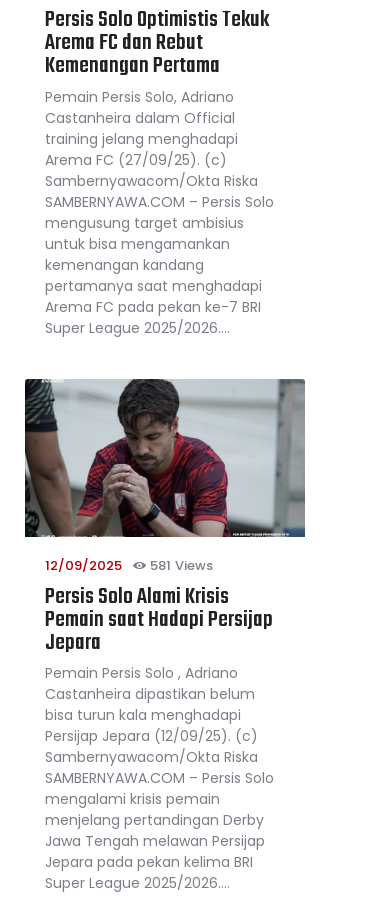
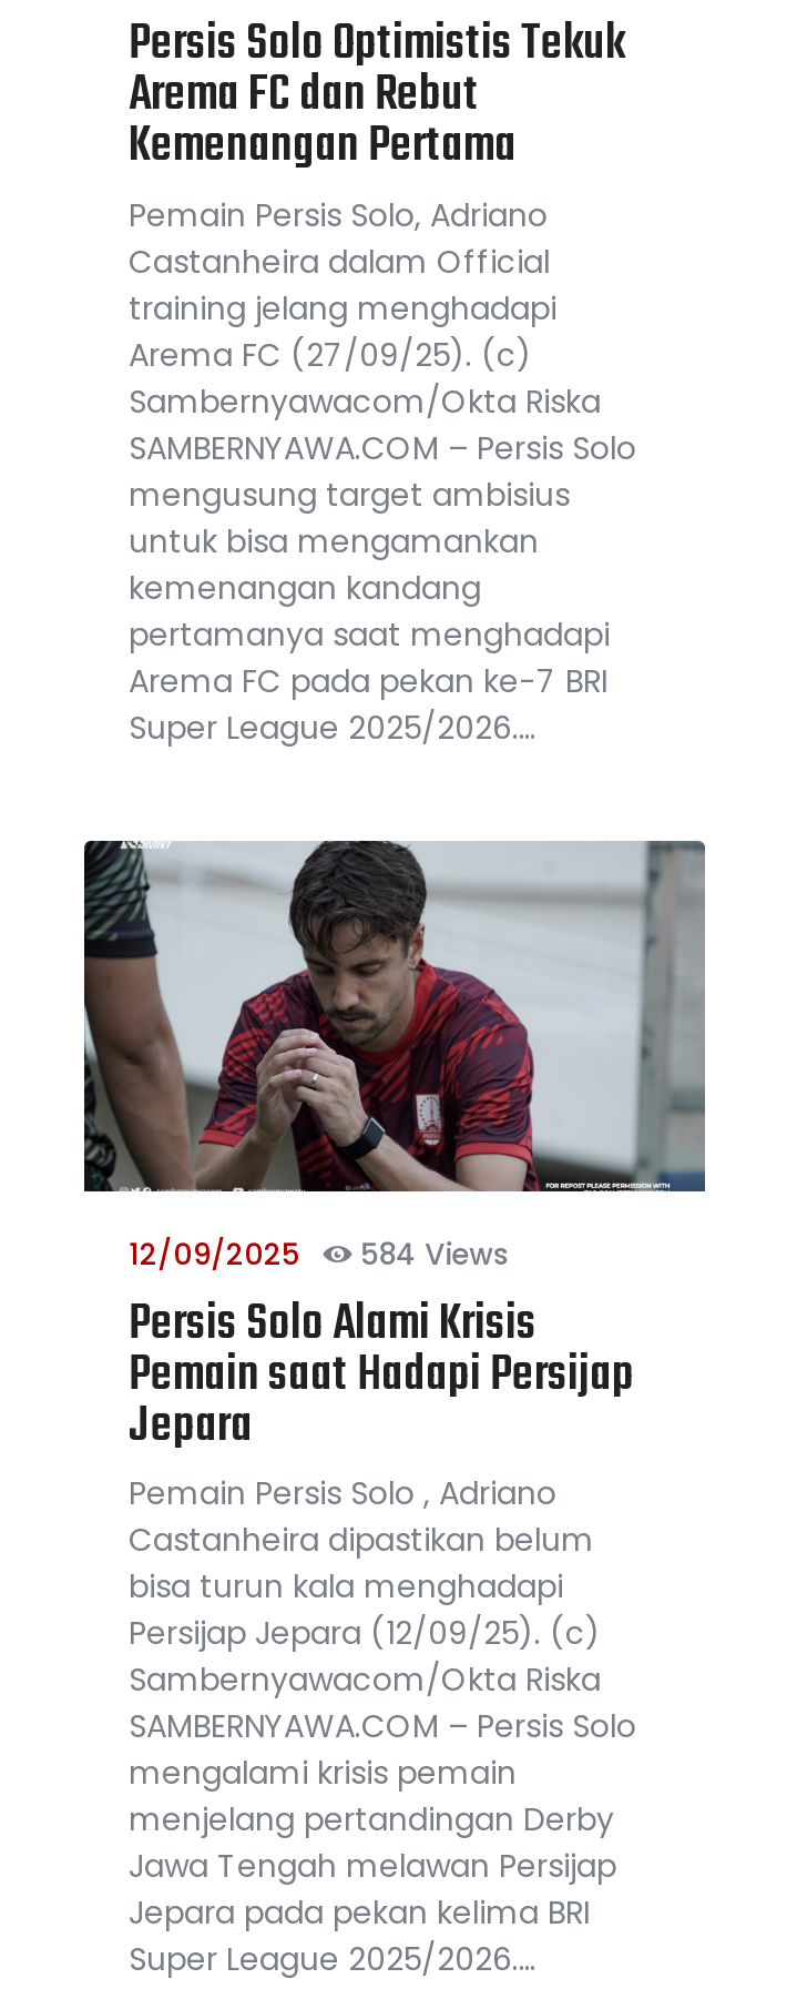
- 12/09/2025 581 Views
+ 12/09/2025 584 Views
